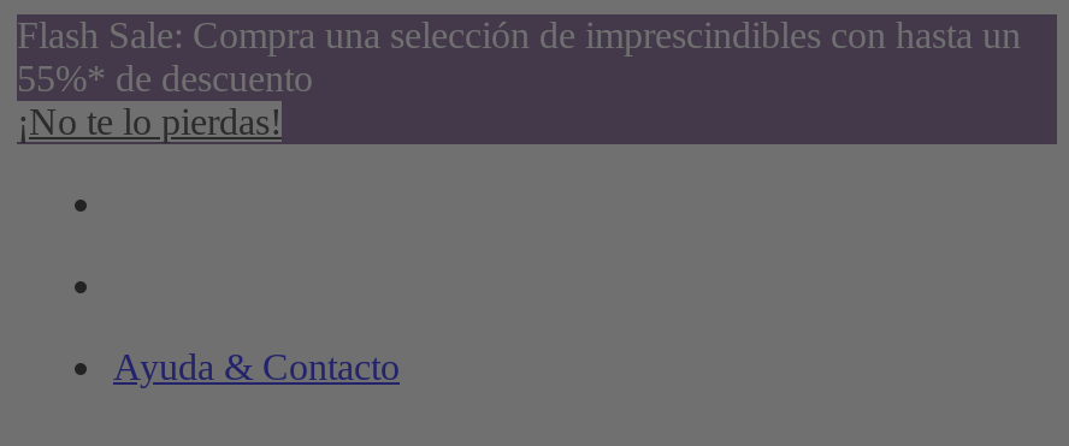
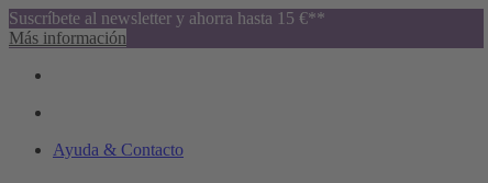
- Flash Sale: Compra una selección de imprescindibles con hasta un
- 55%* de descuento
- ¡No te lo pierdas!
+ Suscríbete al newsletter y ahorra hasta 15 €**
+ Más información
